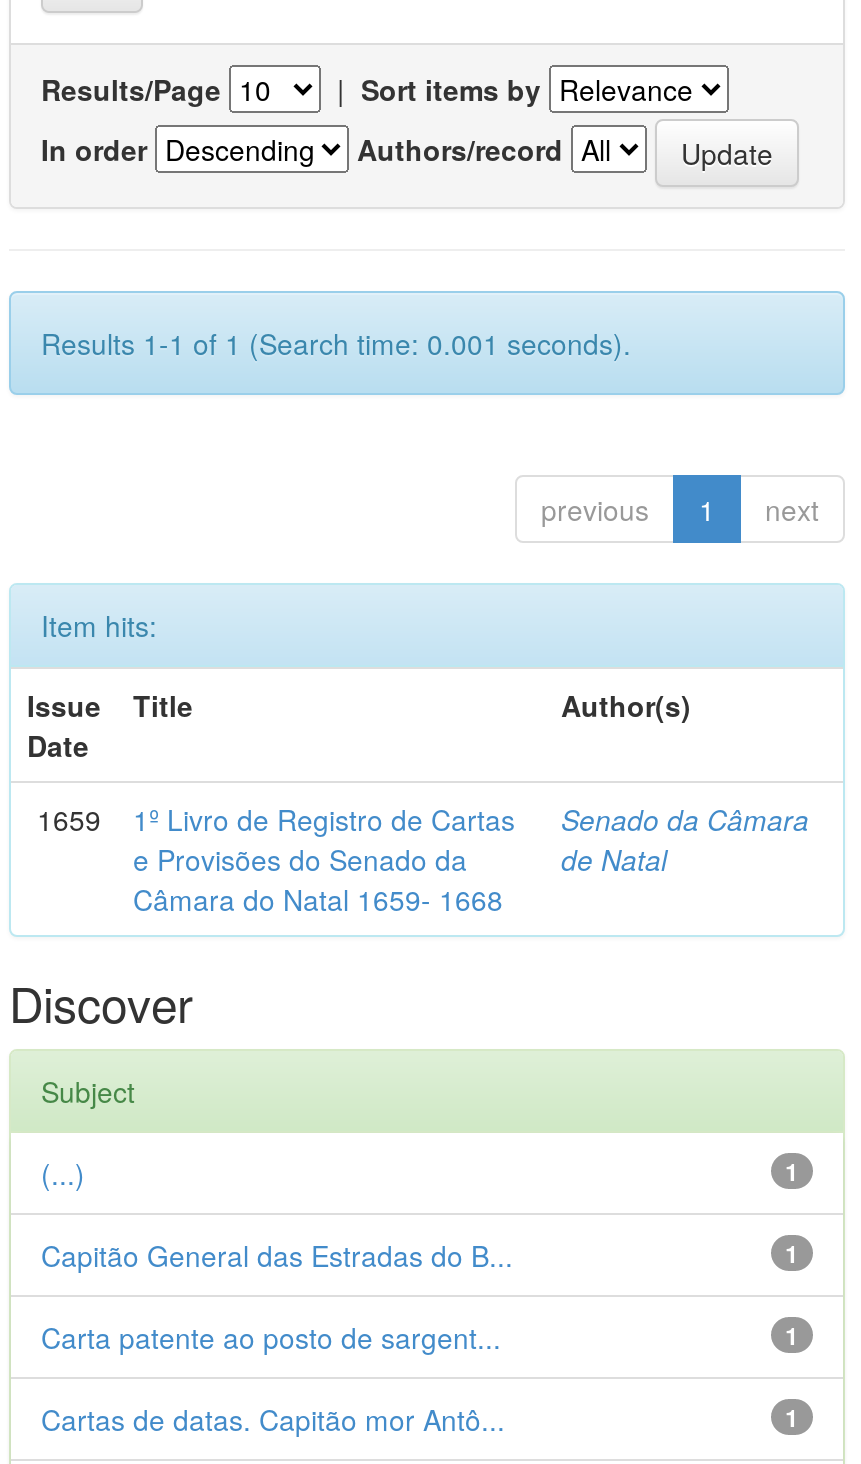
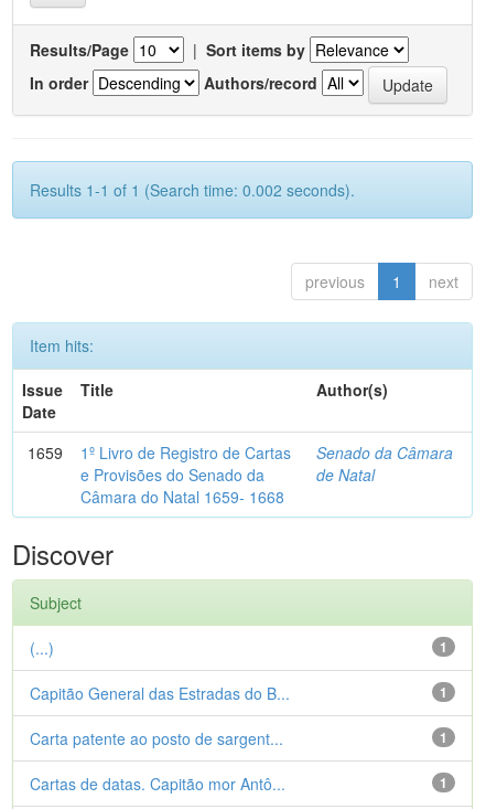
- Results 1-1 of 1 (Search time: 0.001 seconds).
+ Results 1-1 of 1 (Search time: 0.002 seconds).
